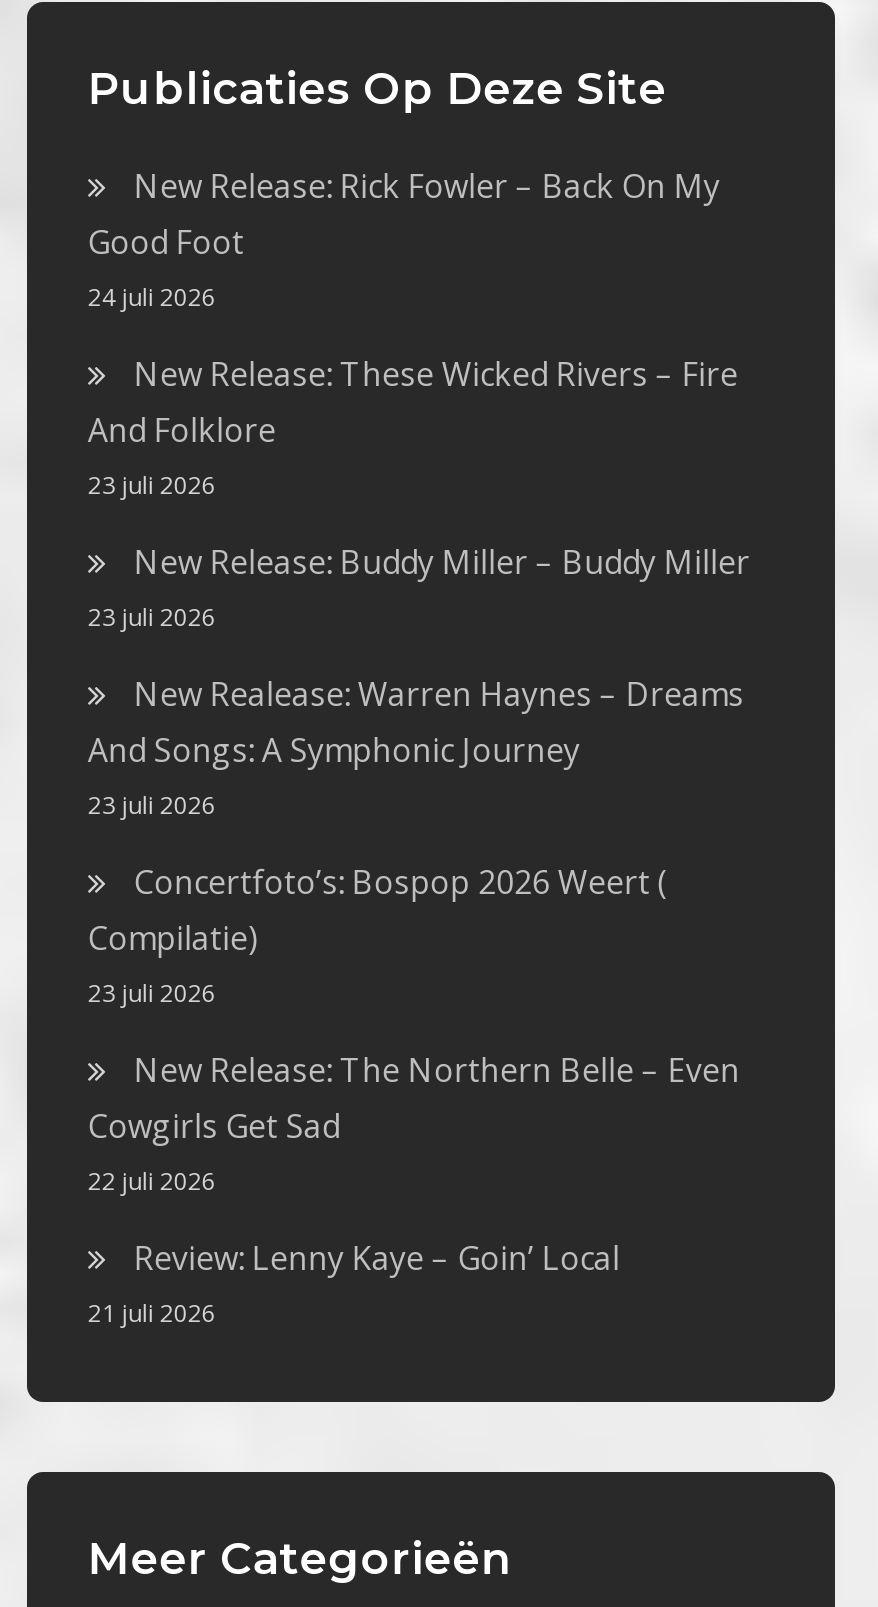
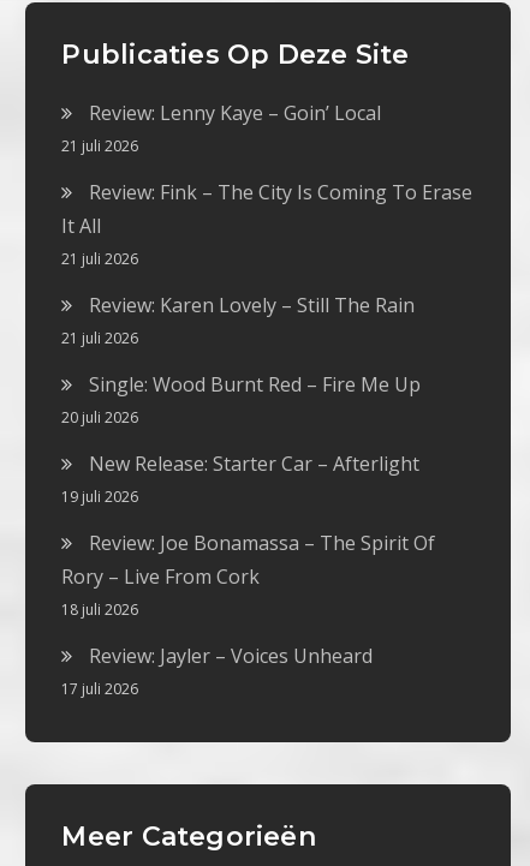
- New Release: Rick Fowler – Back On My
- Good Foot
- 24 juli 2026
- New Release: These Wicked Rivers – Fire
- And Folklore
- 23 juli 2026
- New Release: Buddy Miller – Buddy Miller
- 23 juli 2026
- New Realease: Warren Haynes – Dreams
- And Songs: A Symphonic Journey
- 23 juli 2026
- Concertfoto’s: Bospop 2026 Weert (
- Compilatie)
- 23 juli 2026
- New Release: The Northern Belle – Even
- Cowgirls Get Sad
- 22 juli 2026

moved up: Review: Lenny Kaye – Goin’ Local | 21 juli 2026

+ Review: Fink – The City Is Coming To Erase
+ It All
+ 21 juli 2026
+ Review: Karen Lovely – Still The Rain
+ 21 juli 2026
+ Single: Wood Burnt Red – Fire Me Up
+ 20 juli 2026
+ New Release: Starter Car – Afterlight
+ 19 juli 2026
+ Review: Joe Bonamassa – The Spirit Of
+ Rory – Live From Cork
+ 18 juli 2026
+ Review: Jayler – Voices Unheard
+ 17 juli 2026
